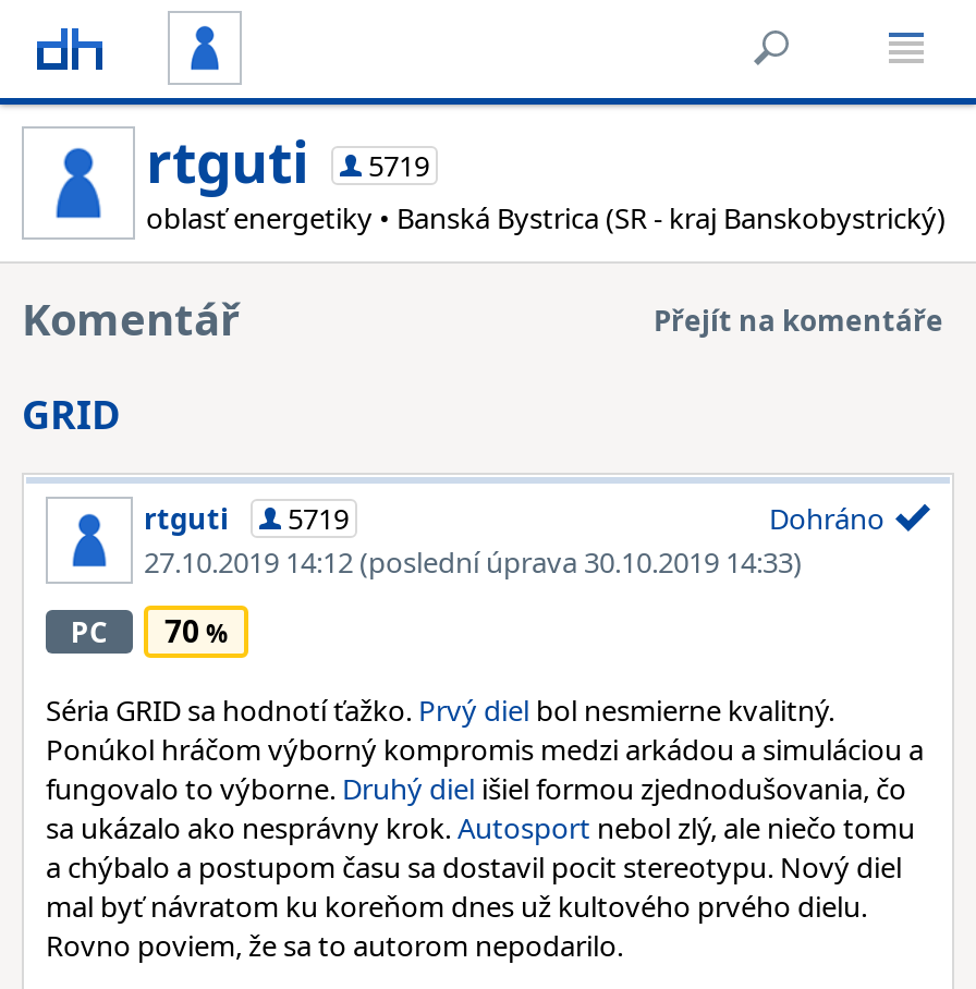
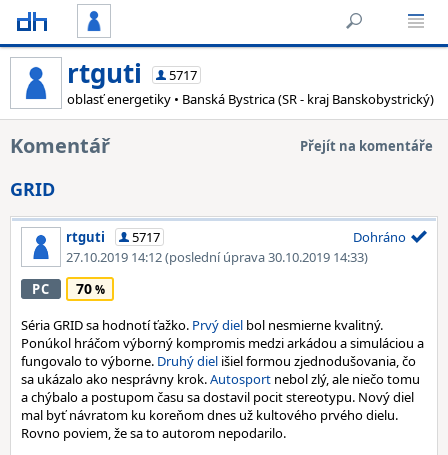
- rtguti 5719
+ rtguti 5717

- rtguti 5719
+ rtguti 5717
